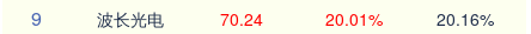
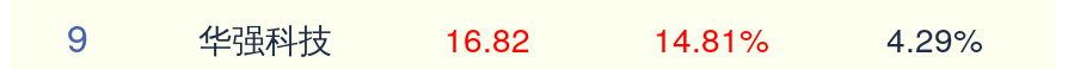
- 波长光电
- 70.24
- 20.01%
- 20.16%
+ 华强科技
+ 16.82
+ 14.81%
+ 4.29%
